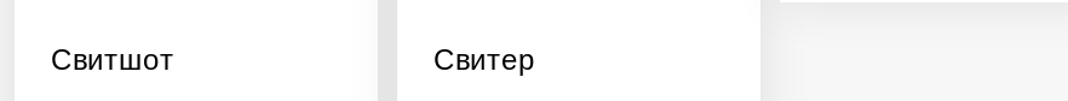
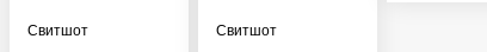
- Свитер
+ Свитшот
